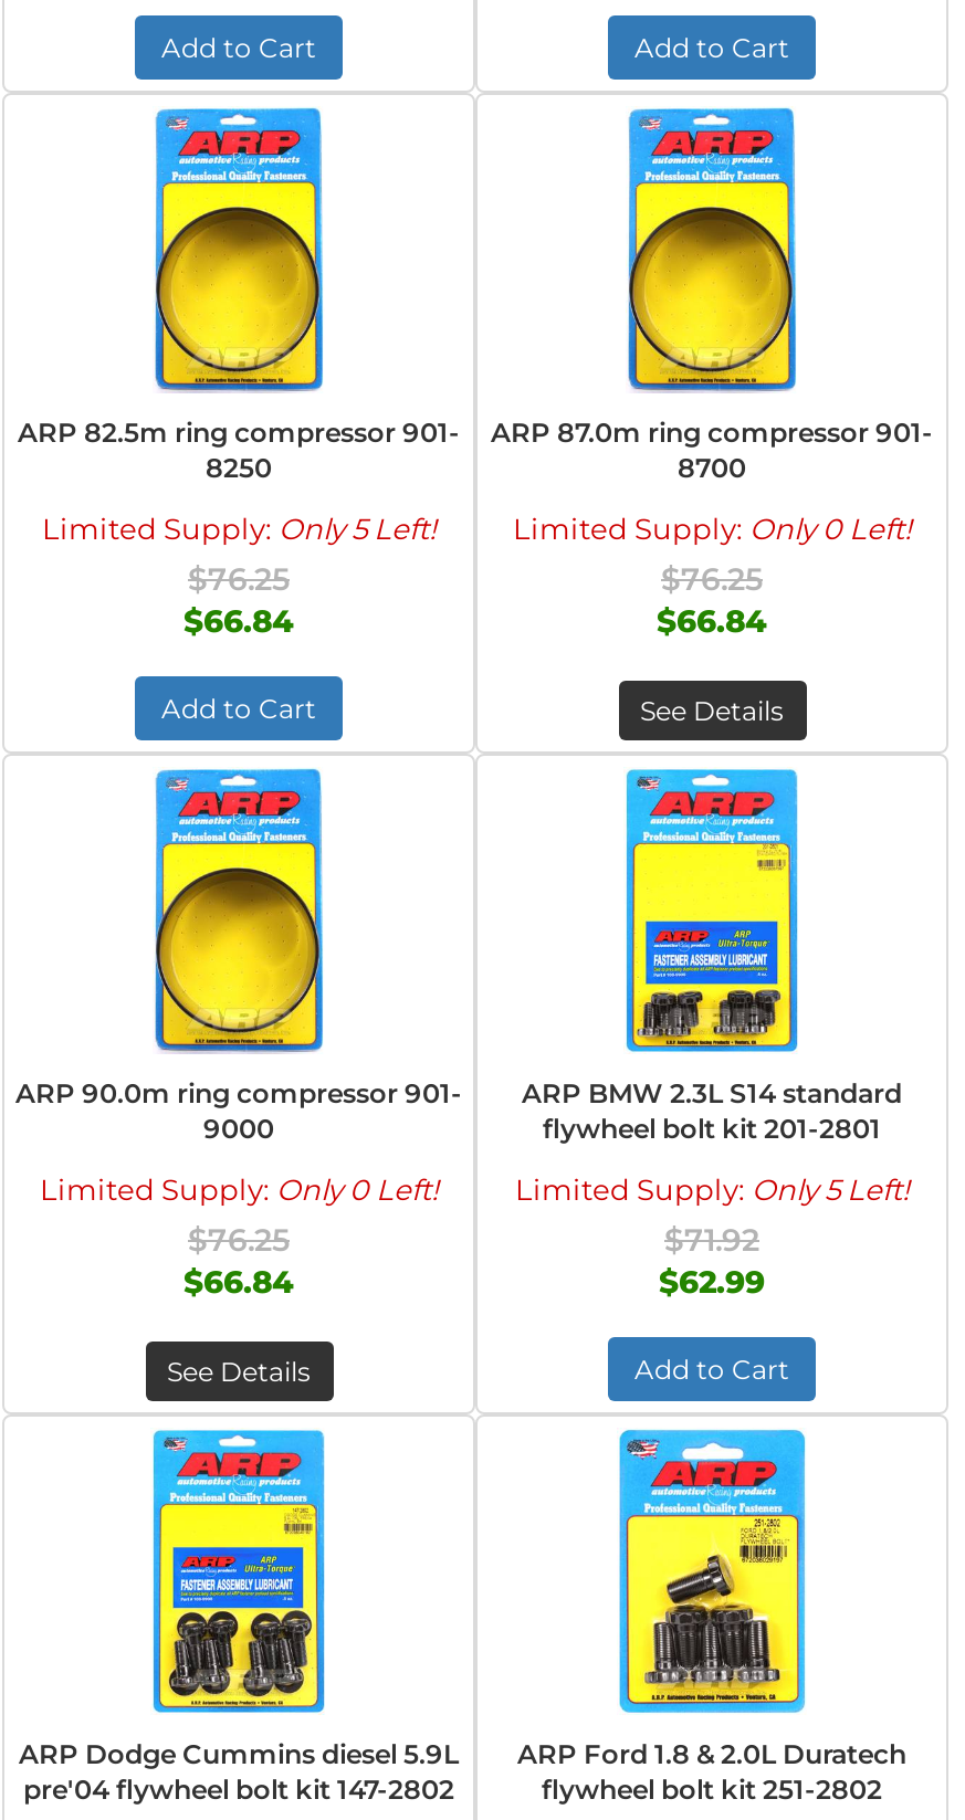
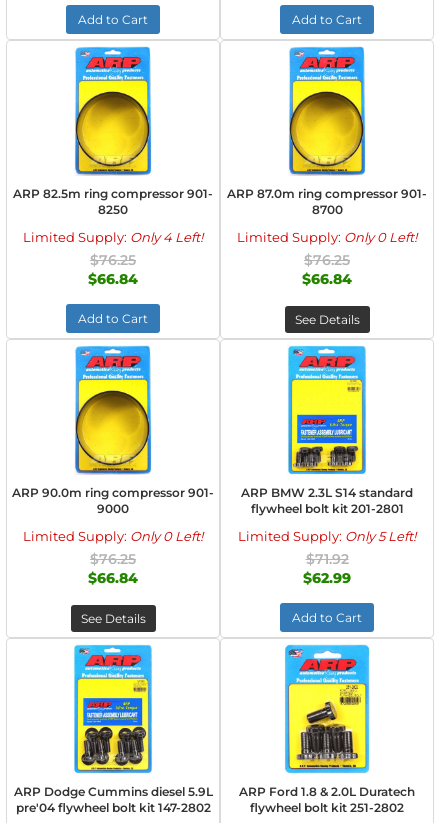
- Limited Supply: Only 5 Left!
+ Limited Supply: Only 4 Left!
